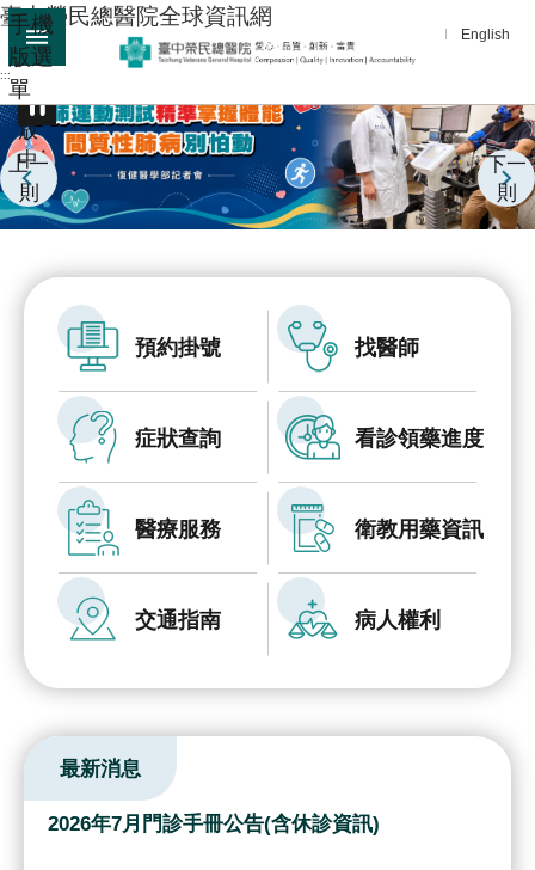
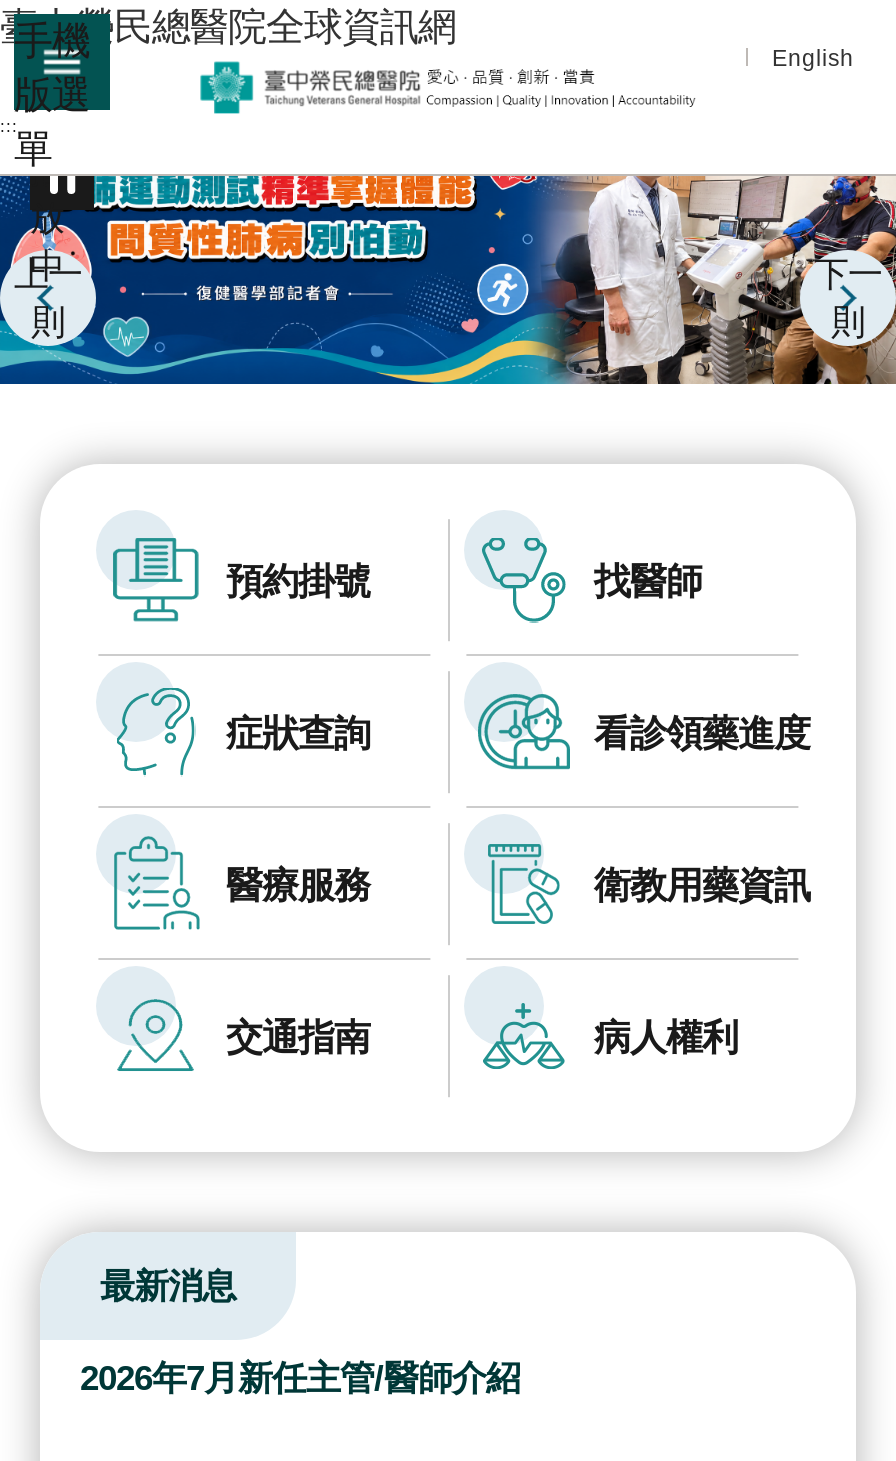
- 2026年7月門診手冊公告(含休診資訊)
+ 2026年7月新任主管/醫師介紹
